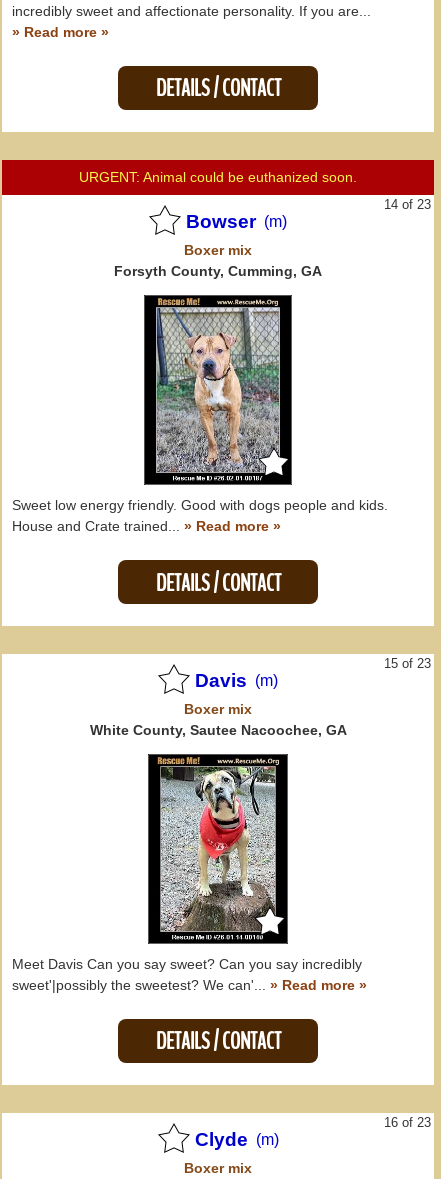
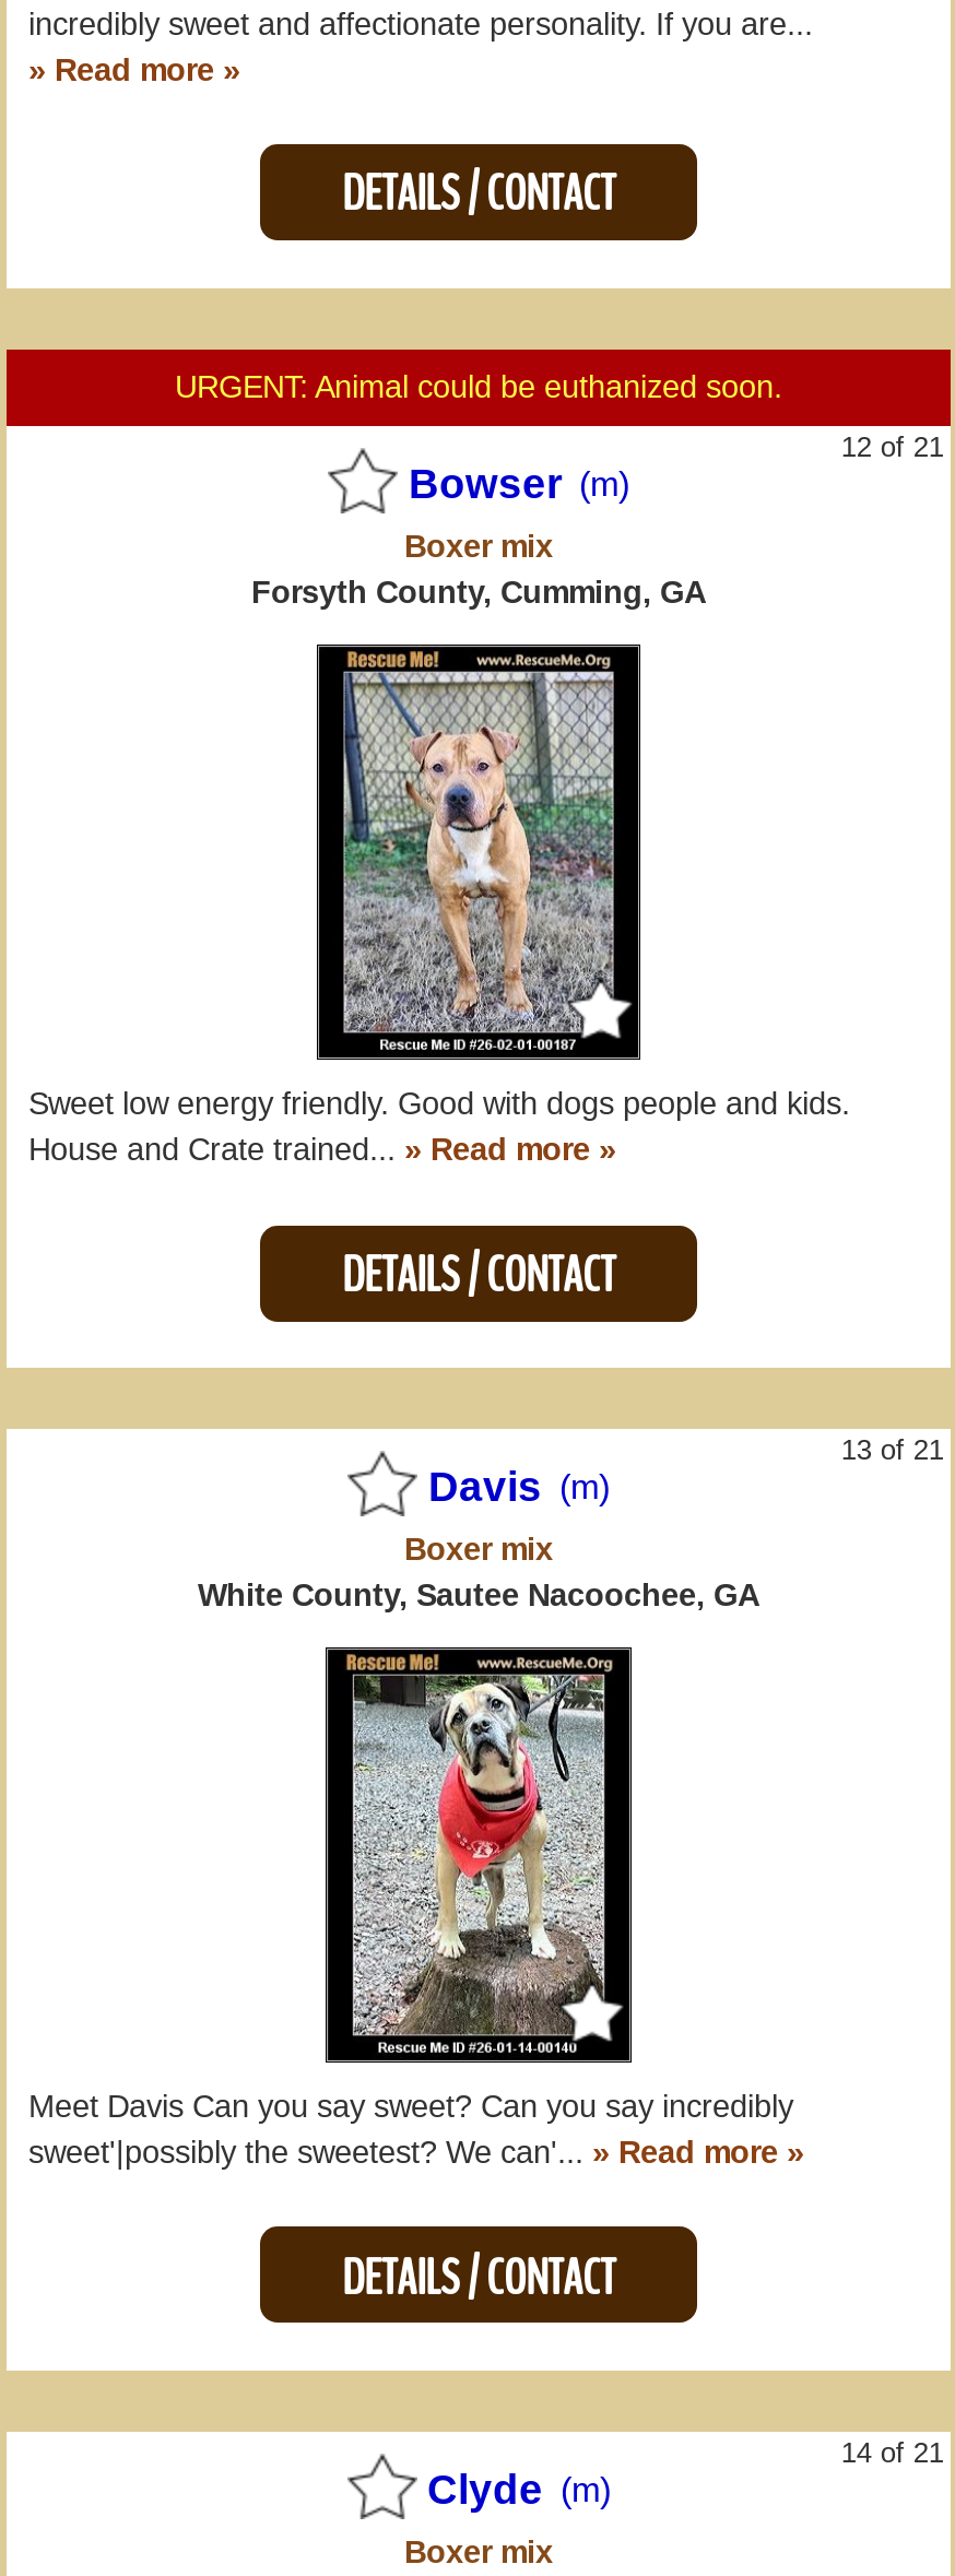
- 14 of 23
+ 12 of 21

- 15 of 23
+ 13 of 21

- 16 of 23
+ 14 of 21
